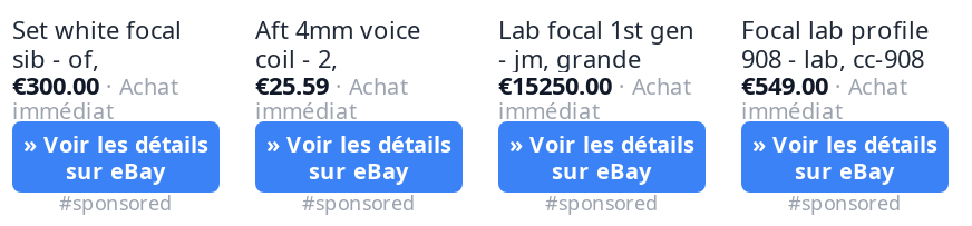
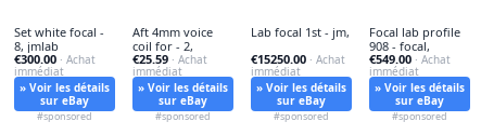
- Set white focal
- sib - of,
+ Set white focal -
+ 8, jmlab

- Lab focal 1st gen
- - jm, grande
+ Lab focal 1st - jm,

- coil - 2,
+ coil for - 2,

- 908 - lab, cc-908
+ 908 - focal,
